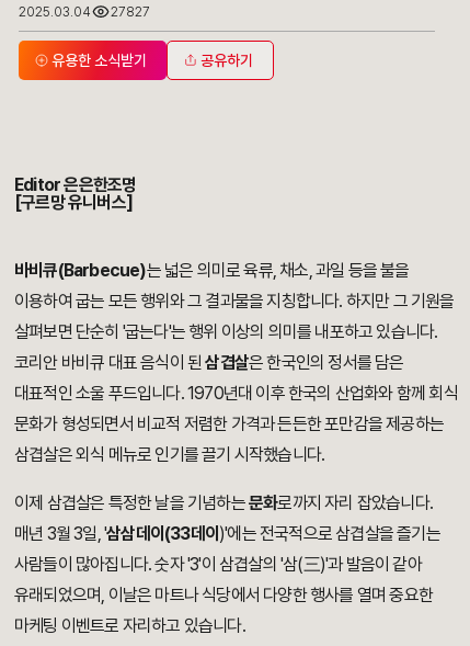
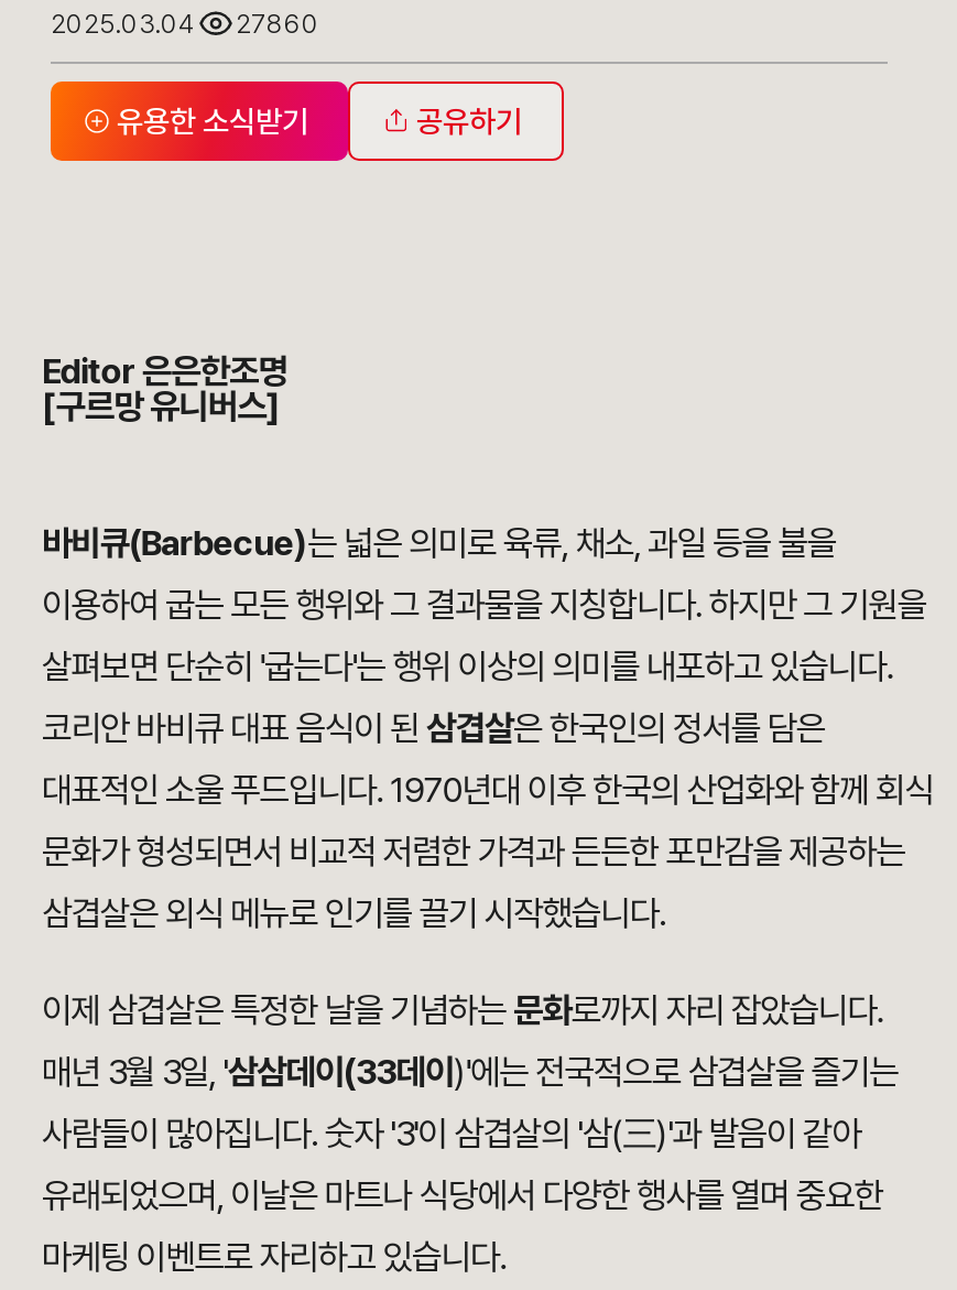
- 2025.03.04 27827
+ 2025.03.04 27860
